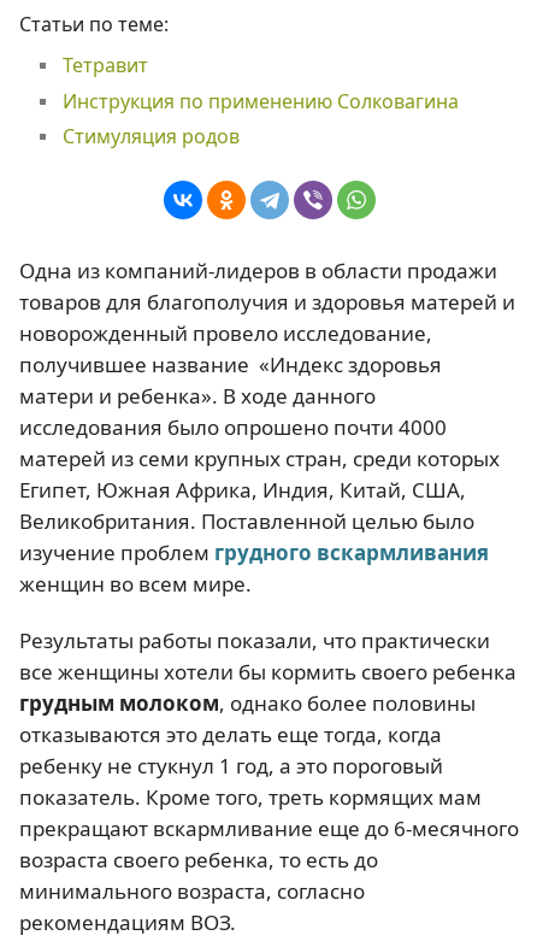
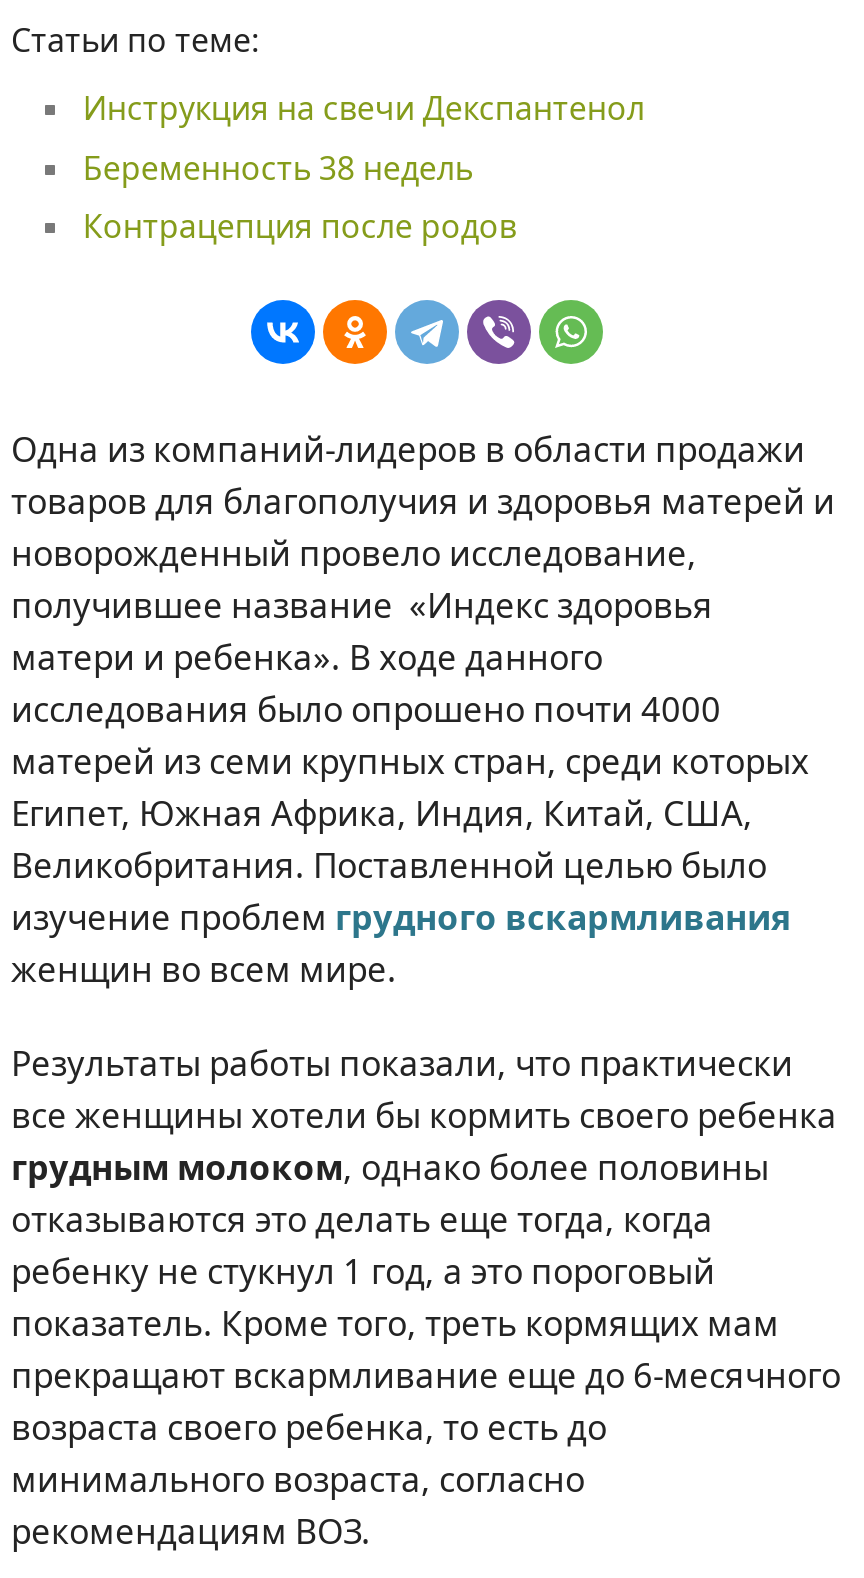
- Тетравит
- Инструкция по применению Солковагина
- Cтимуляция родов
+ Инструкция на свечи Декспантенол
+ Беременность 38 недель
+ Контрацепция после родов
